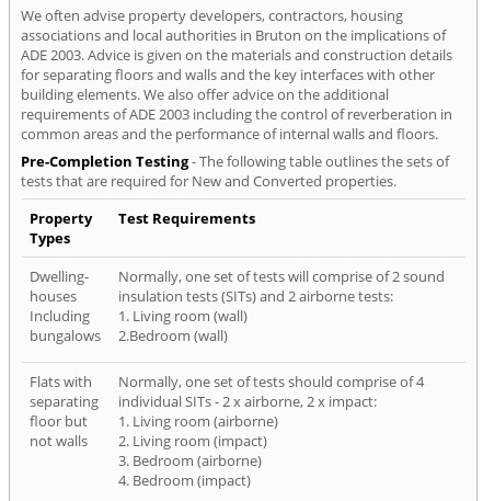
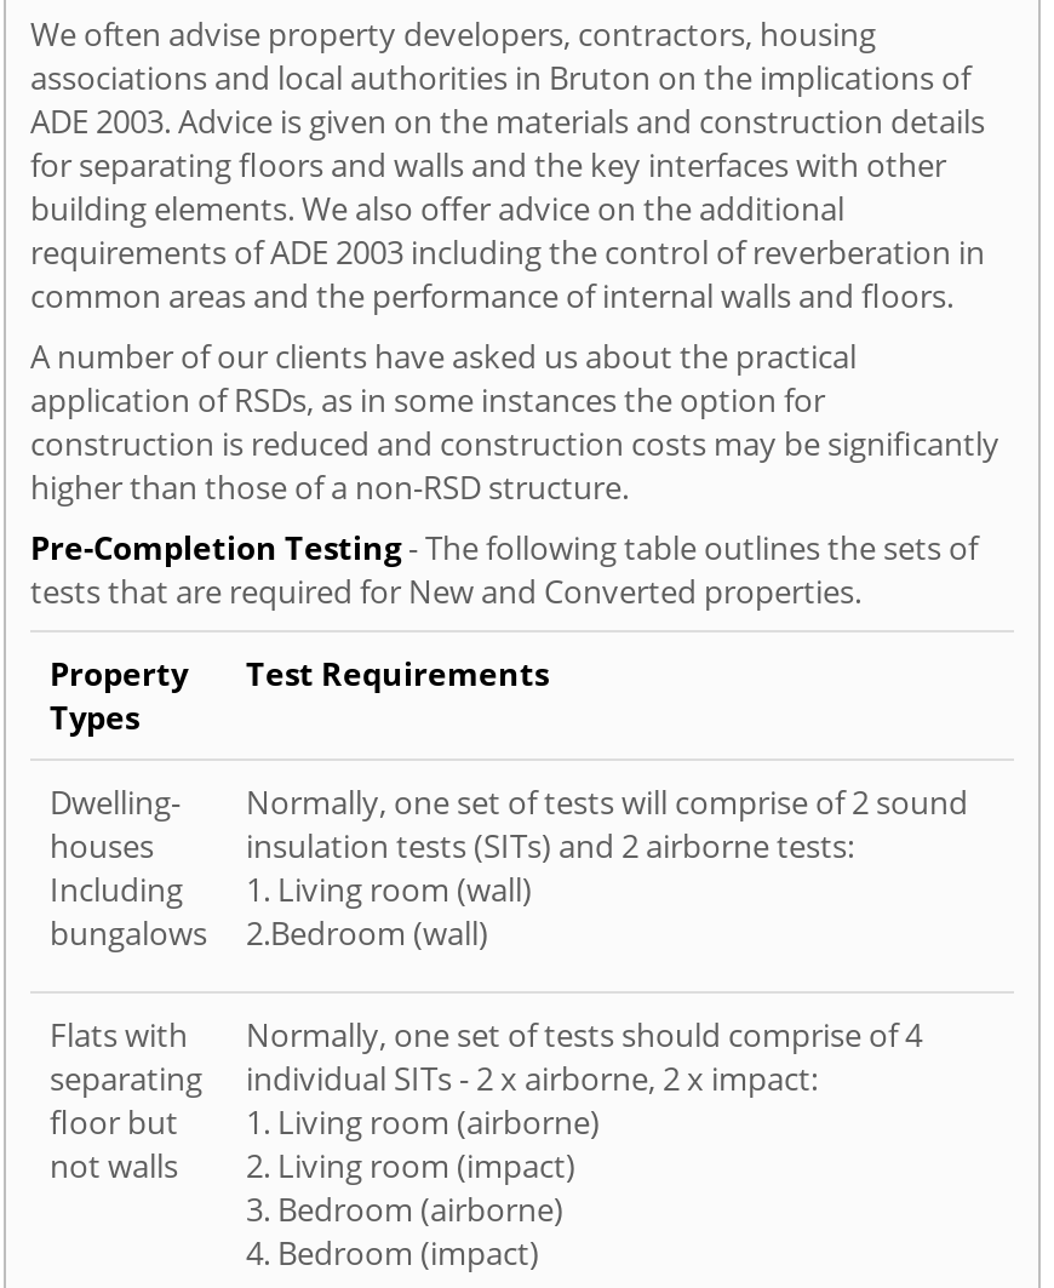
+ A number of our clients have asked us about the practical
+ application of RSDs, as in some instances the option for
+ construction is reduced and construction costs may be significantly
+ higher than those of a non-RSD structure.
